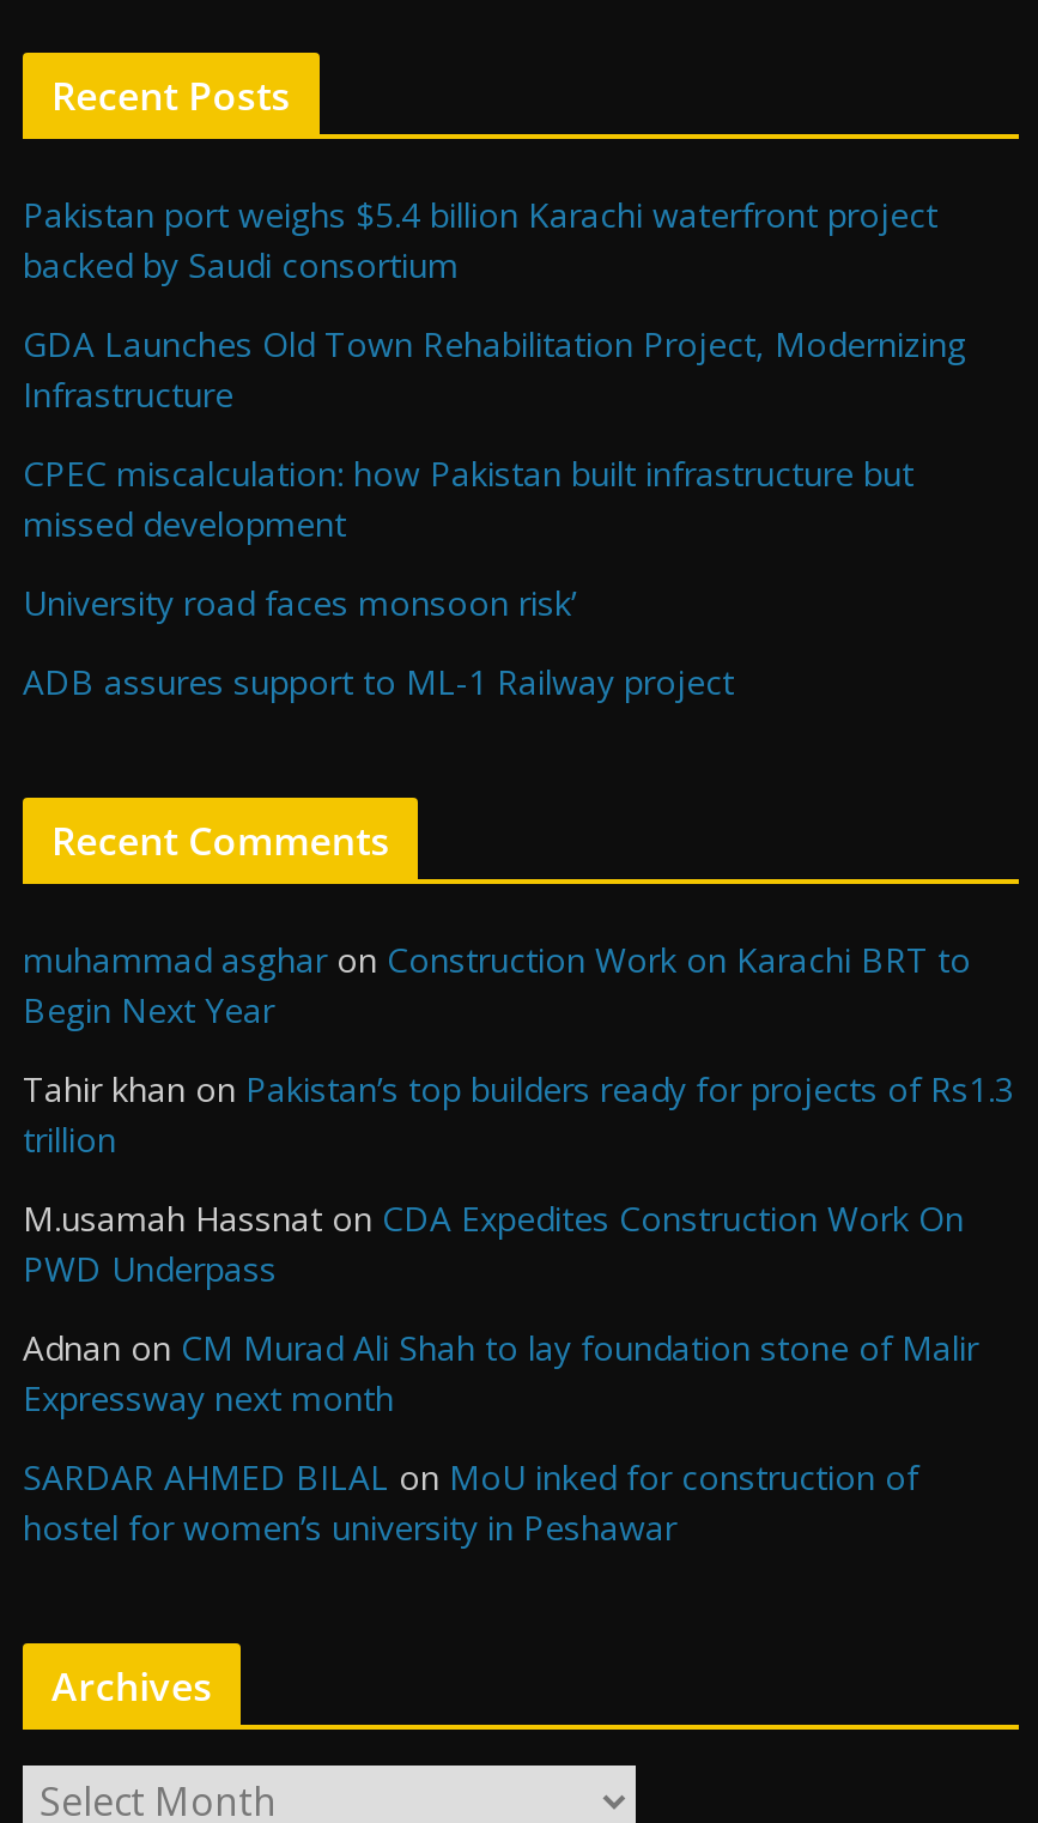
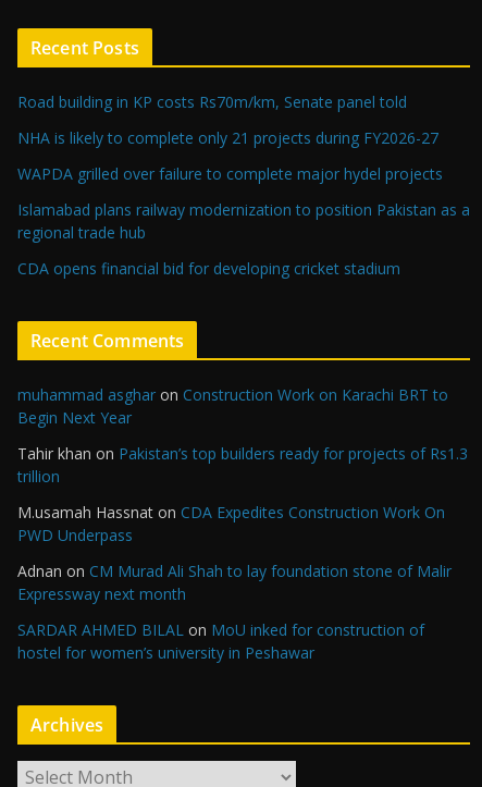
- Pakistan port weighs $5.4 billion Karachi waterfront project
- backed by Saudi consortium
+ Road building in KP costs Rs70m/km, Senate panel told

- GDA Launches Old Town Rehabilitation Project, Modernizing
- Infrastructure
+ NHA is likely to complete only 21 projects during FY2026-27

- CPEC miscalculation: how Pakistan built infrastructure but
- missed development
+ WAPDA grilled over failure to complete major hydel projects

- University road faces monsoon risk’
+ Islamabad plans railway modernization to position Pakistan as a
+ regional trade hub

- ADB assures support to ML-1 Railway project
+ CDA opens financial bid for developing cricket stadium
